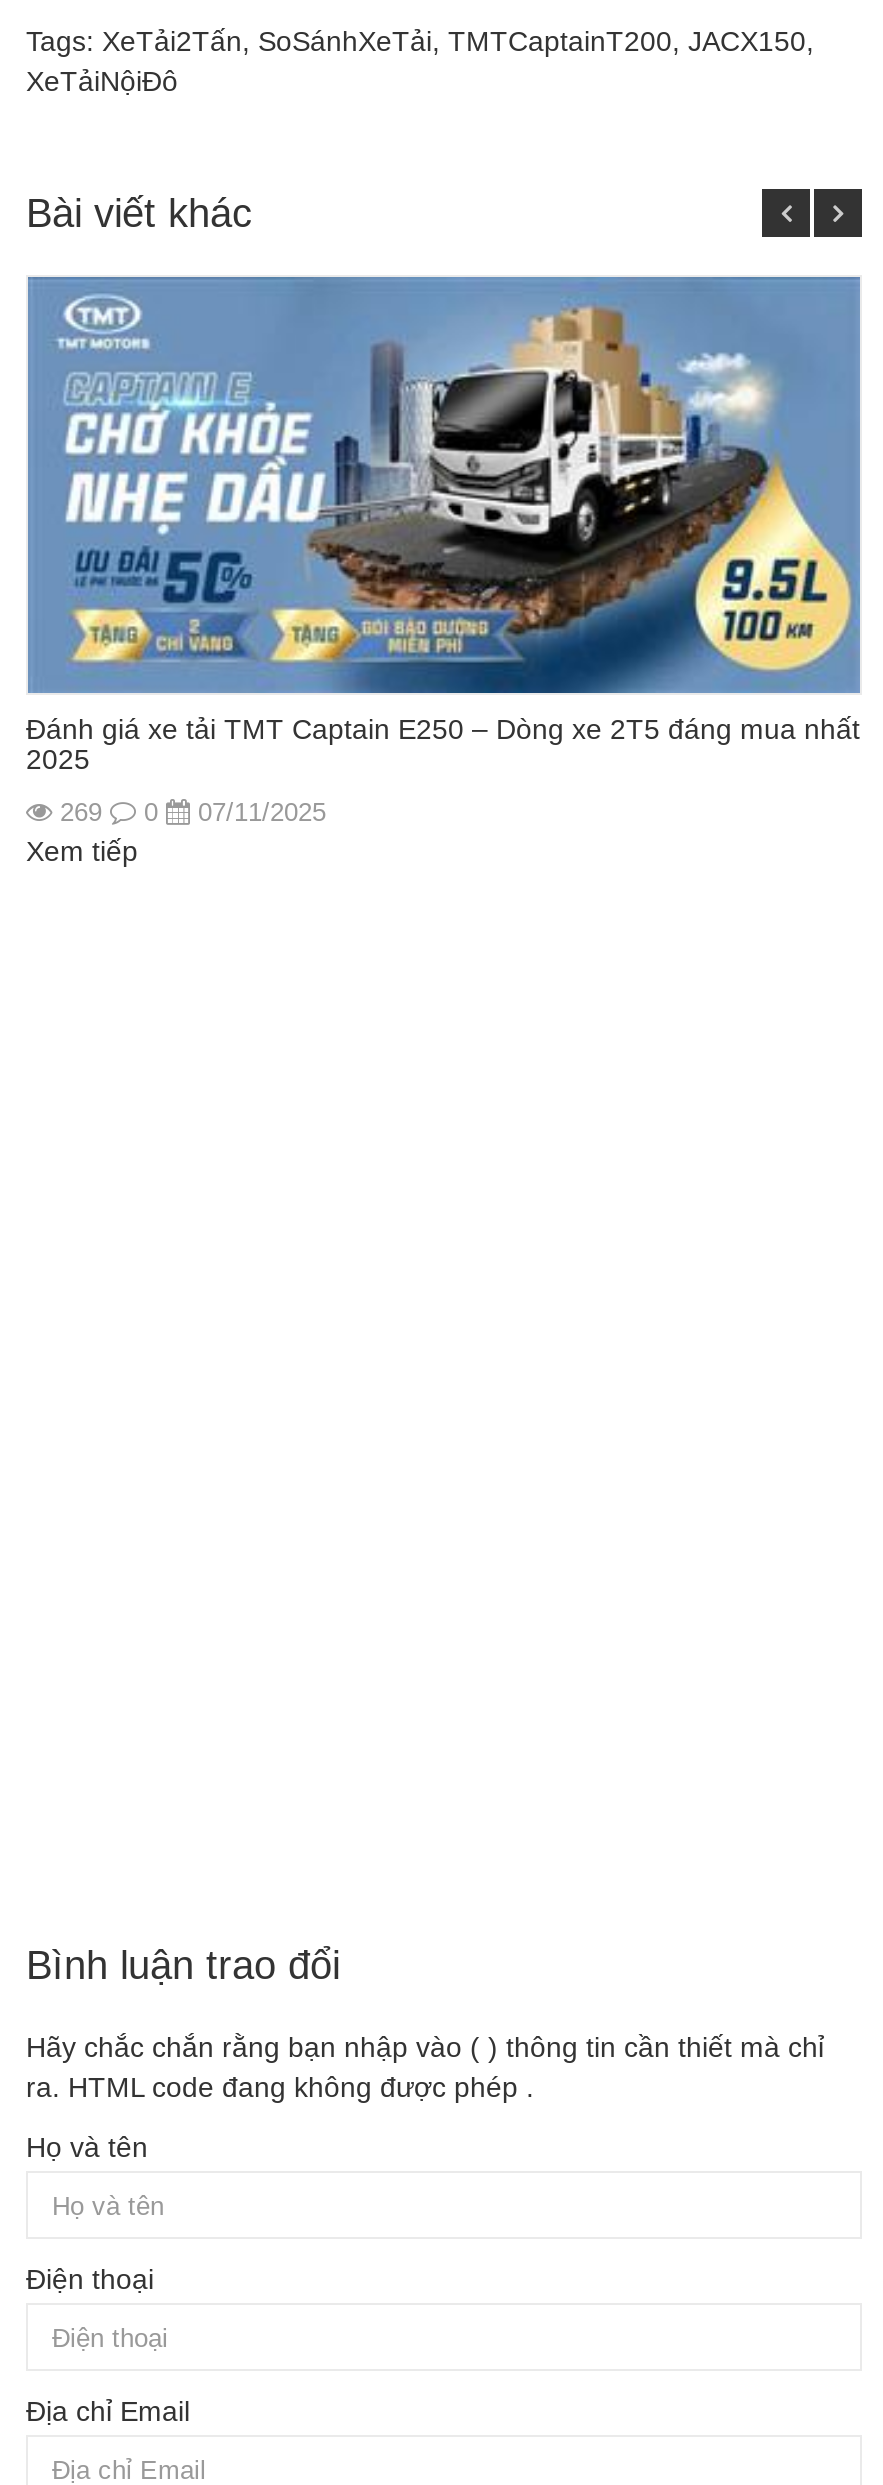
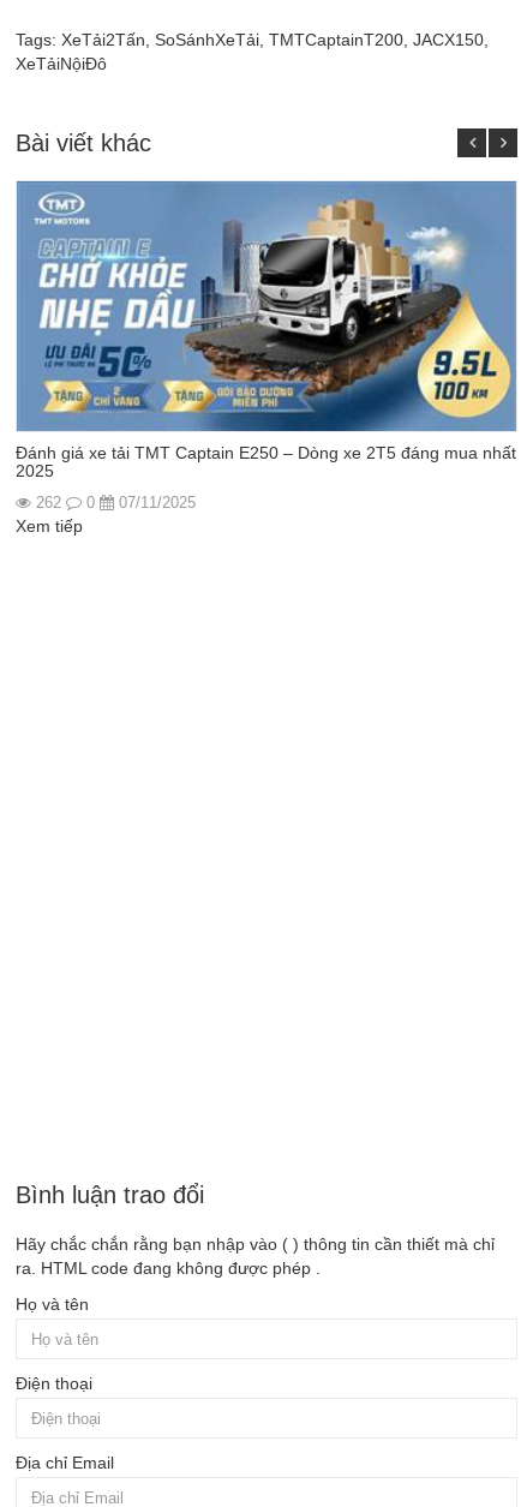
- 269 0 07/11/2025
+ 262 0 07/11/2025
